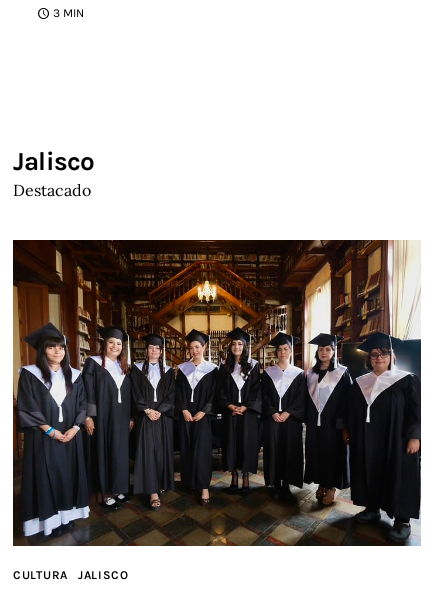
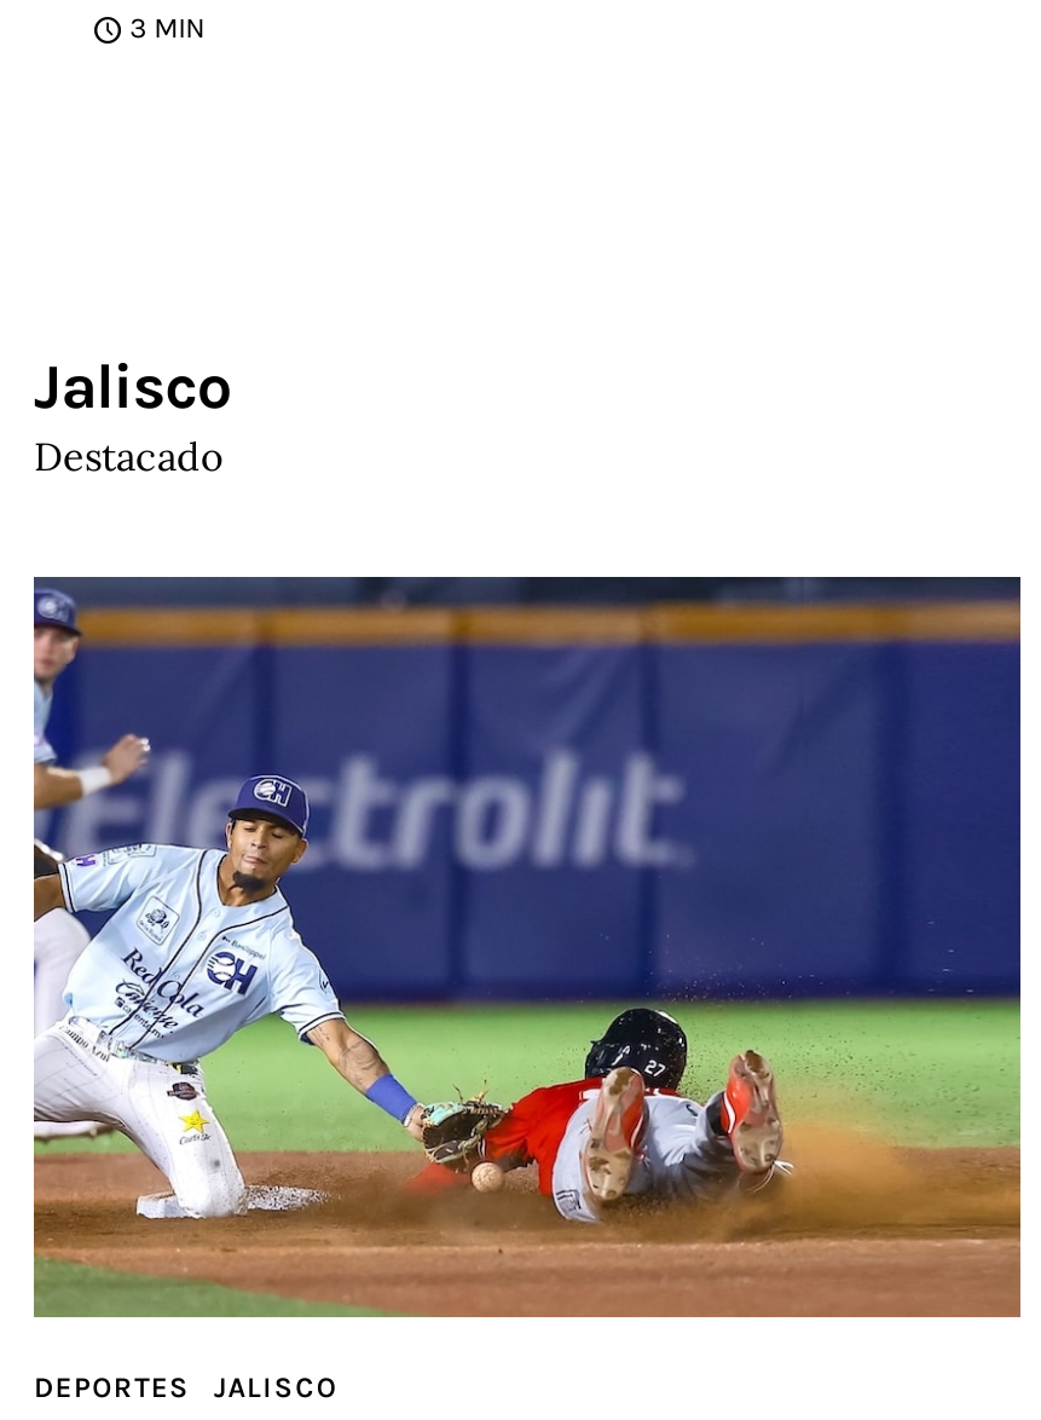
- [image]
- CULTURA
+ [image]
+ DEPORTES
